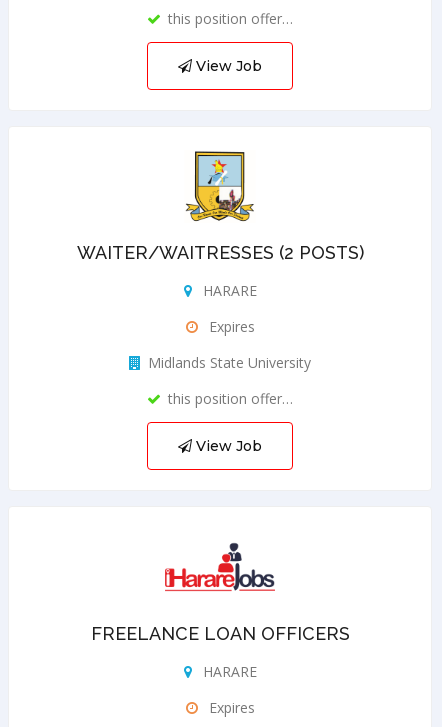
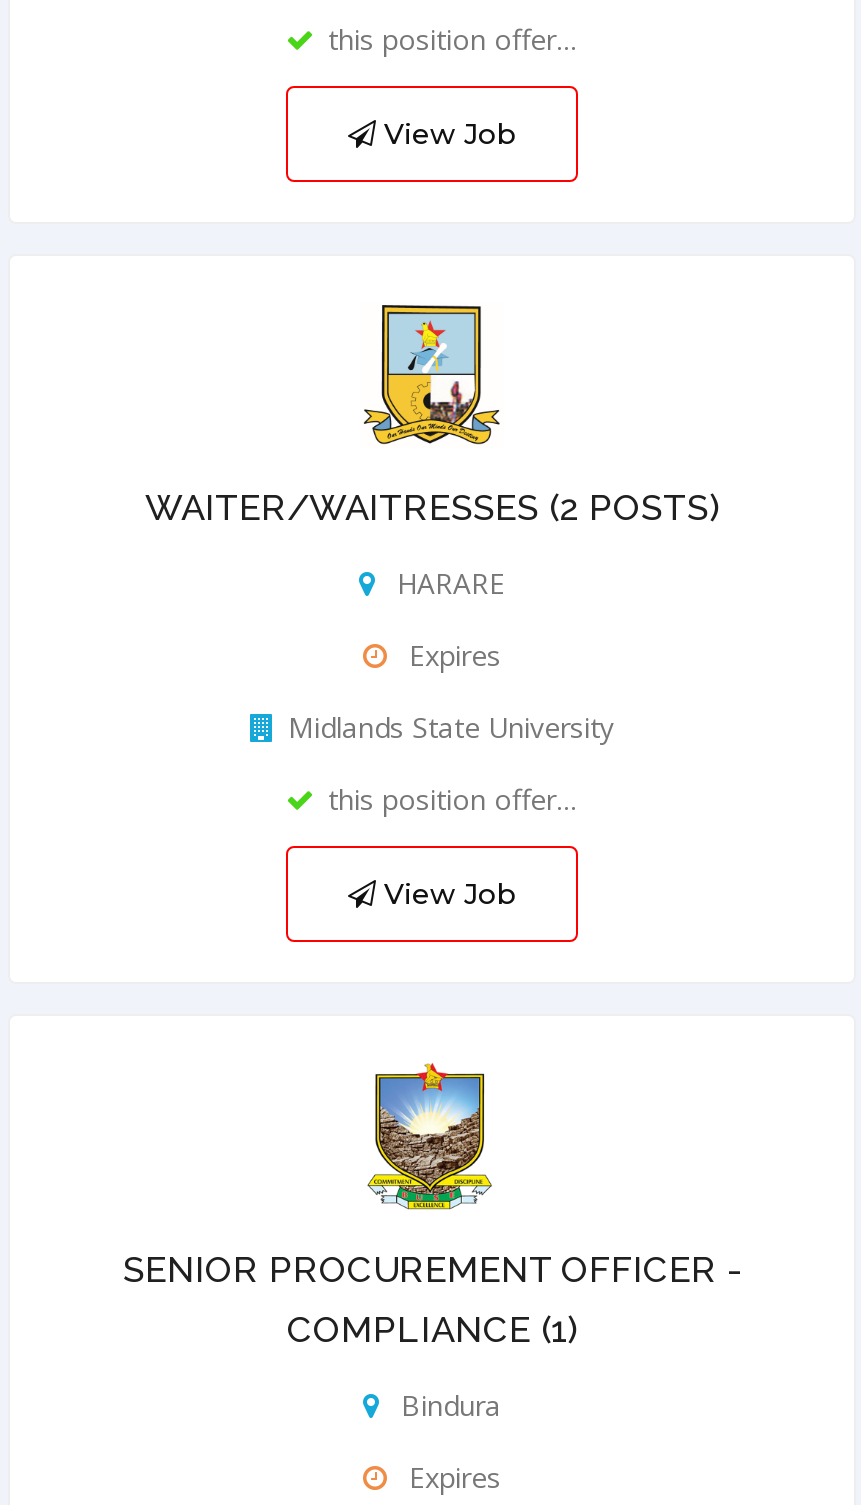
- [image]
- FREELANCE LOAN OFFICERS
+ [image]
+ SENIOR PROCUREMENT OFFICER -
+ COMPLIANCE (1)

- HARARE
+ Bindura
